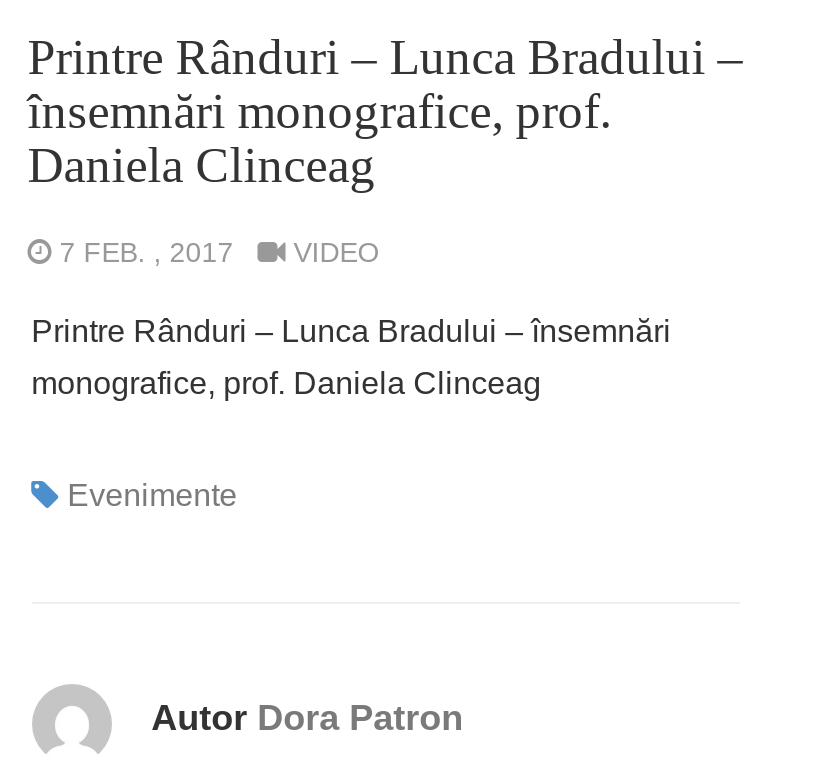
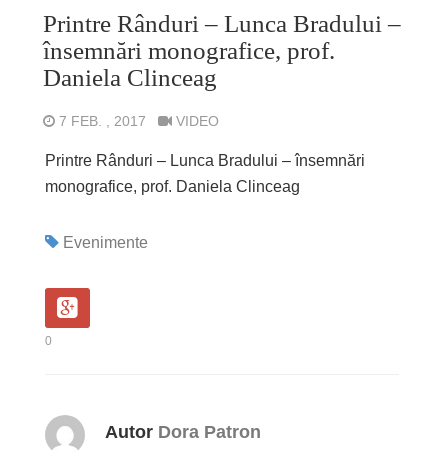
+ [image]
+ 0
